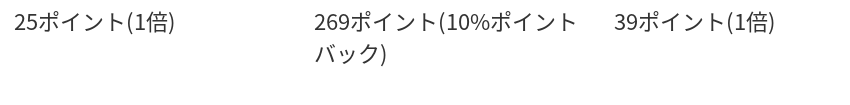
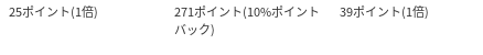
- 269ポイント(10%ポイント
+ 271ポイント(10%ポイント
